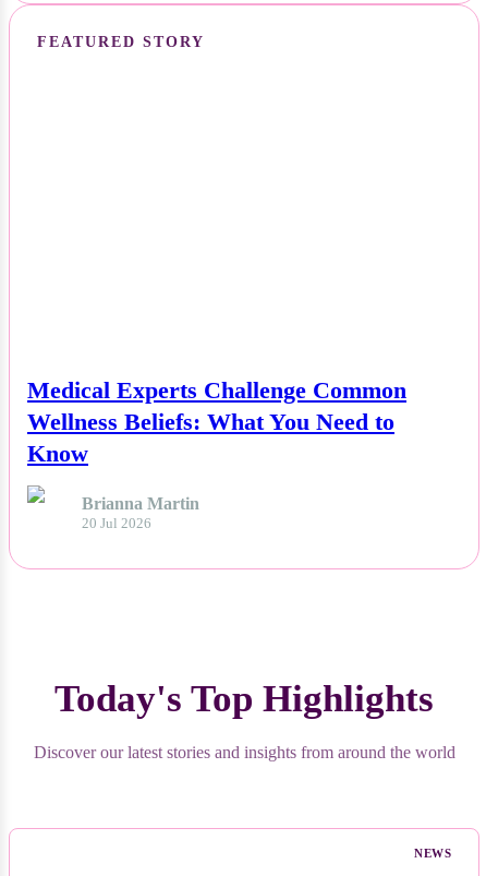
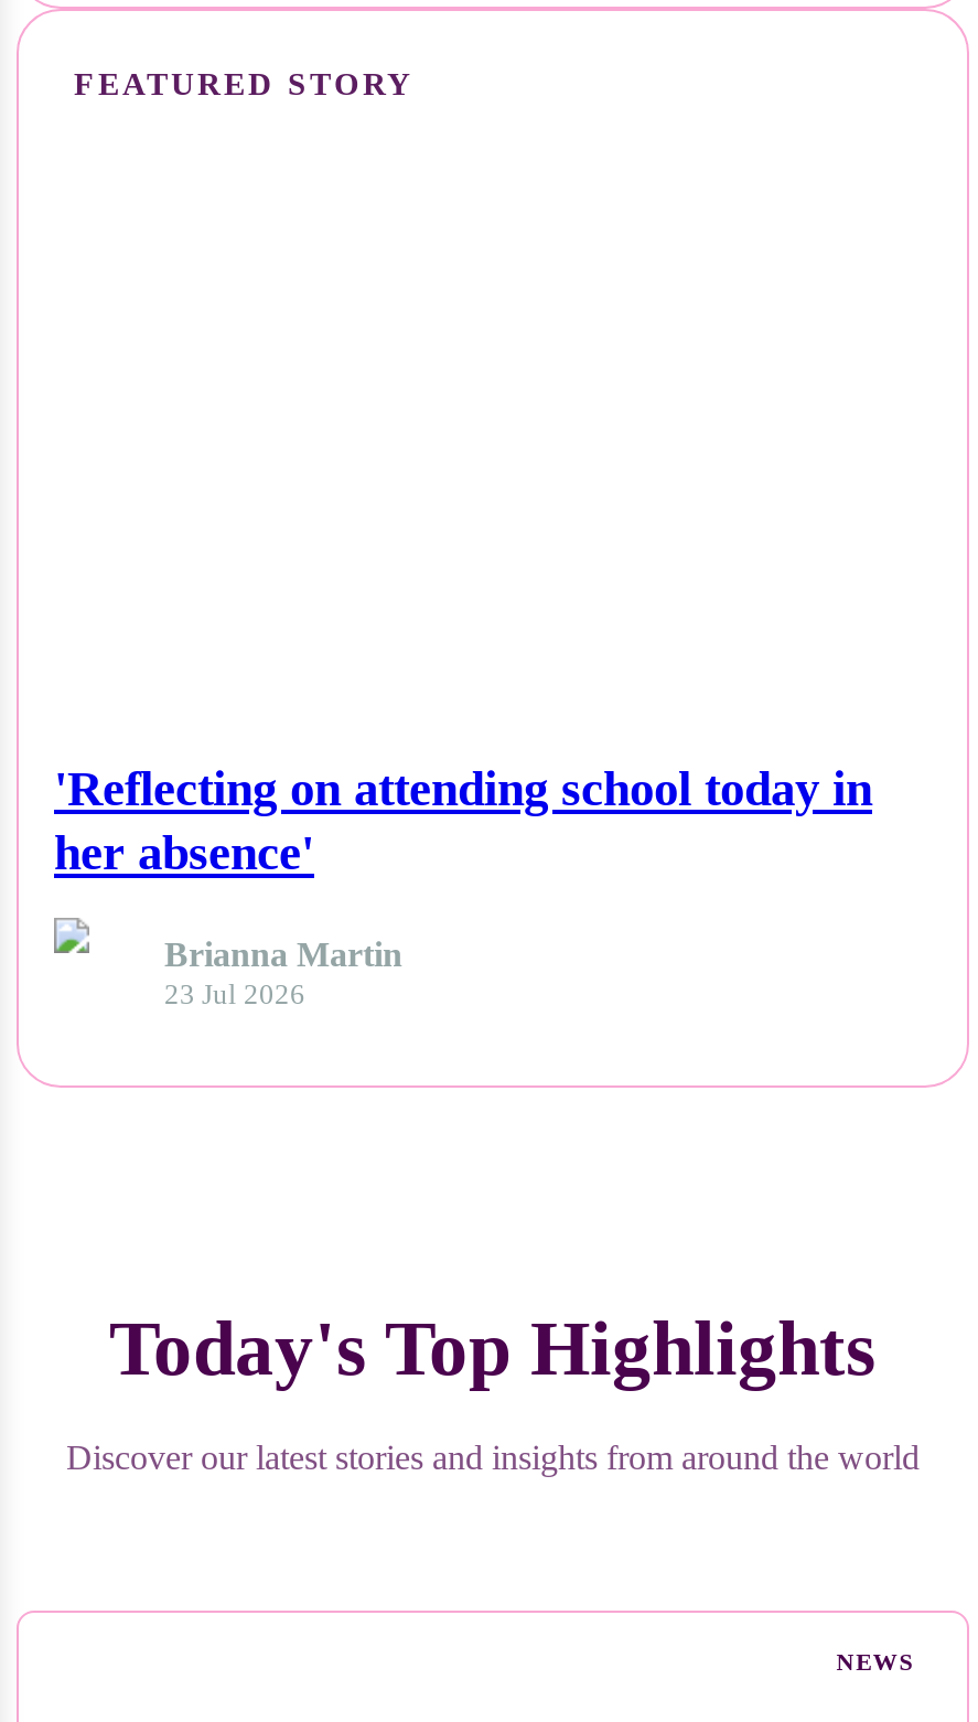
- Medical Experts Challenge Common
- Wellness Beliefs: What You Need to
- Know
+ 'Reflecting on attending school today in
+ her absence'

- 20 Jul 2026
+ 23 Jul 2026
